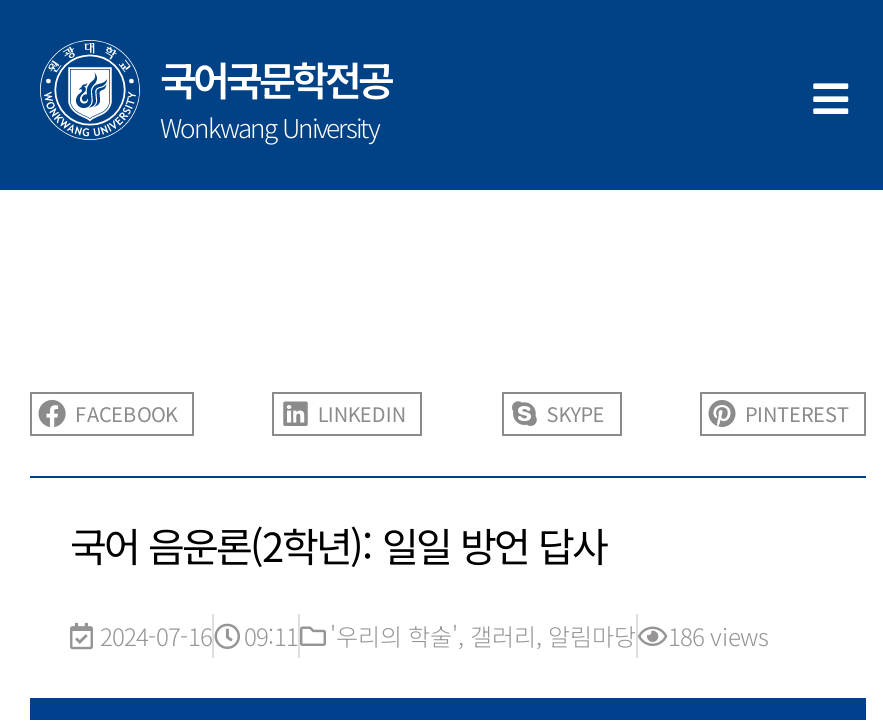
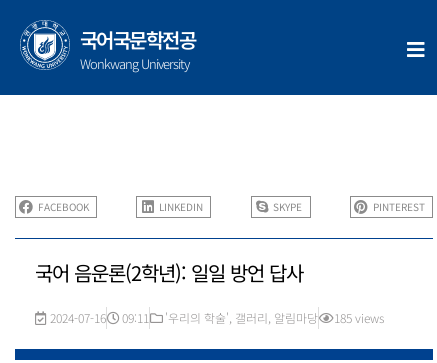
- 2024-07-16 09:11 '우리의 학술', 갤러리, 알림마당 186 views
+ 2024-07-16 09:11 '우리의 학술', 갤러리, 알림마당 185 views
